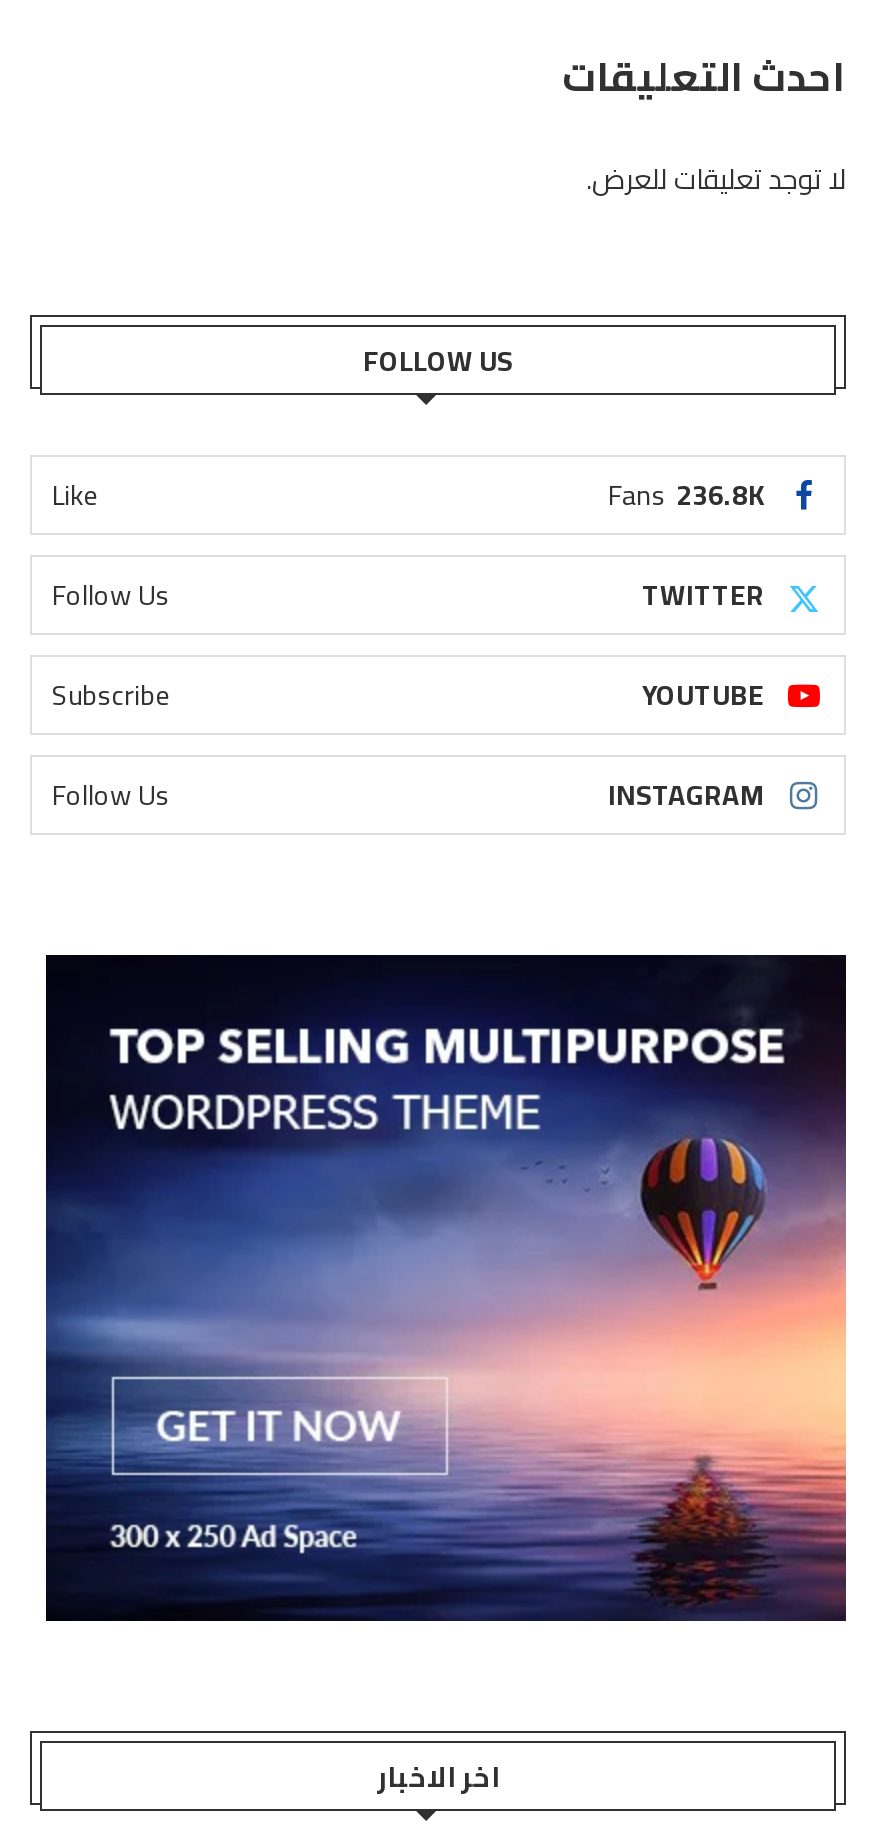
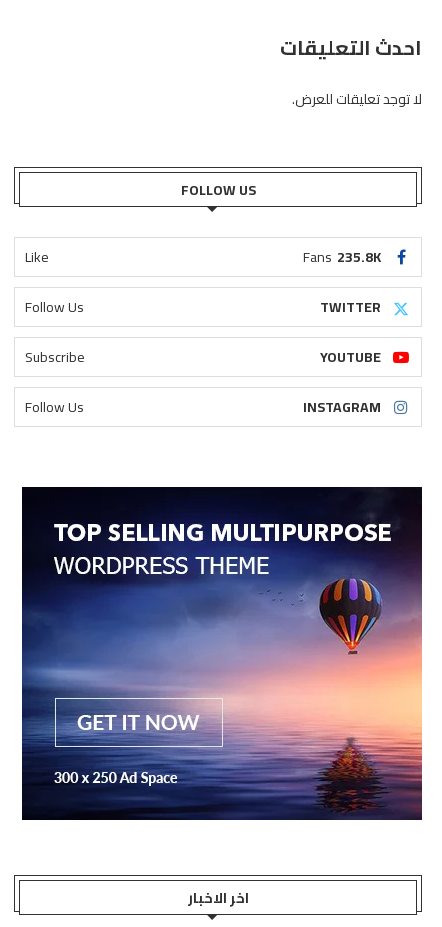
- Fans 236.8K
+ Fans 235.8K
